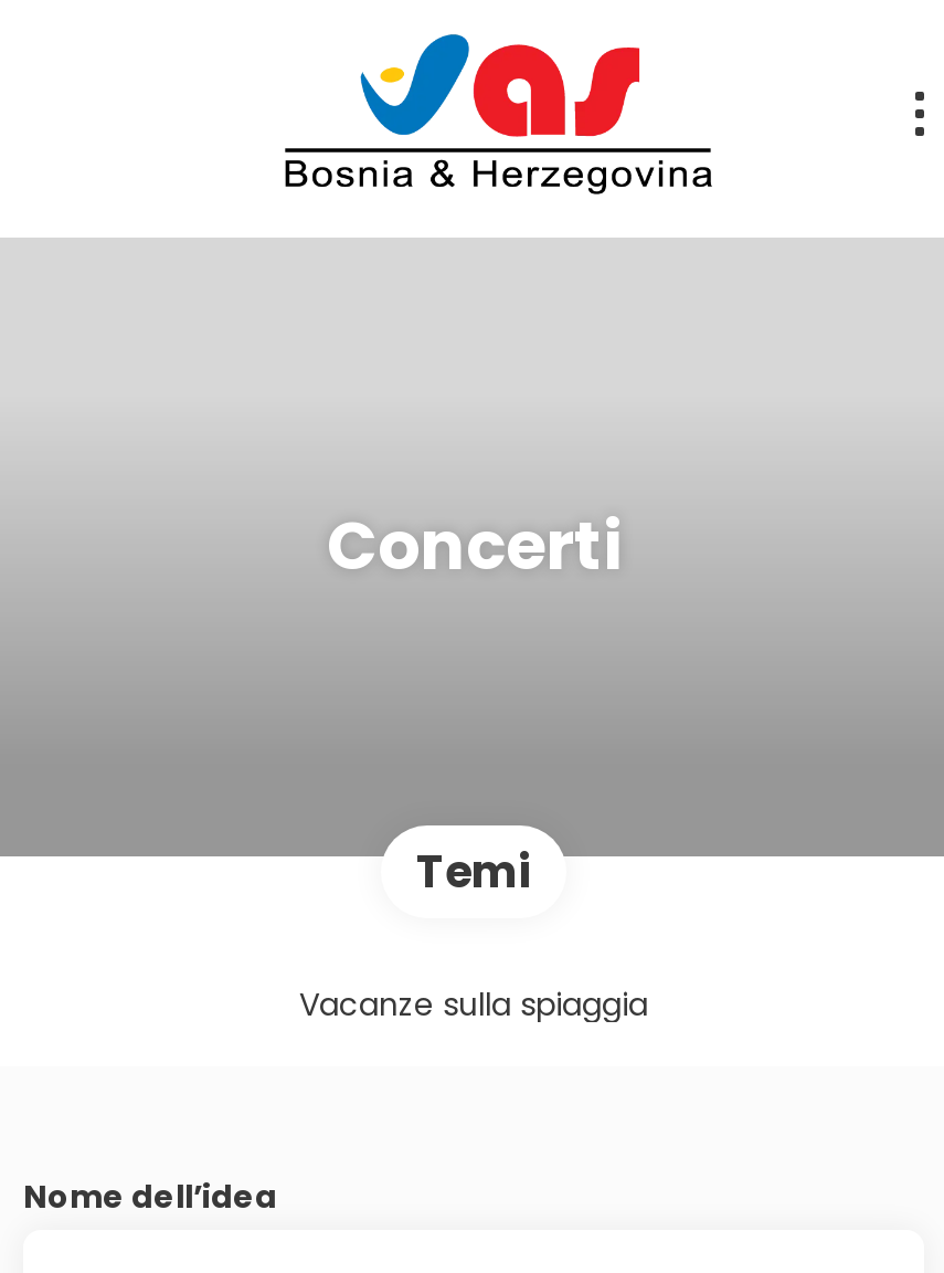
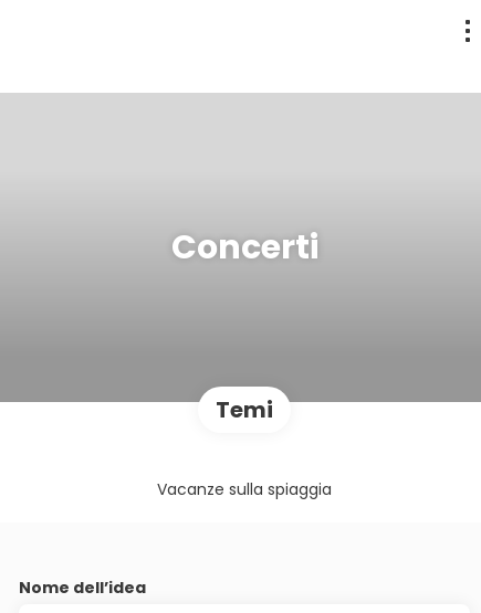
- [image]
